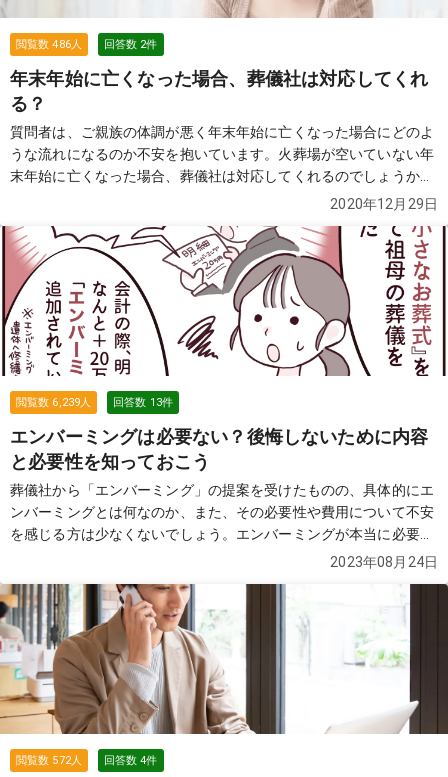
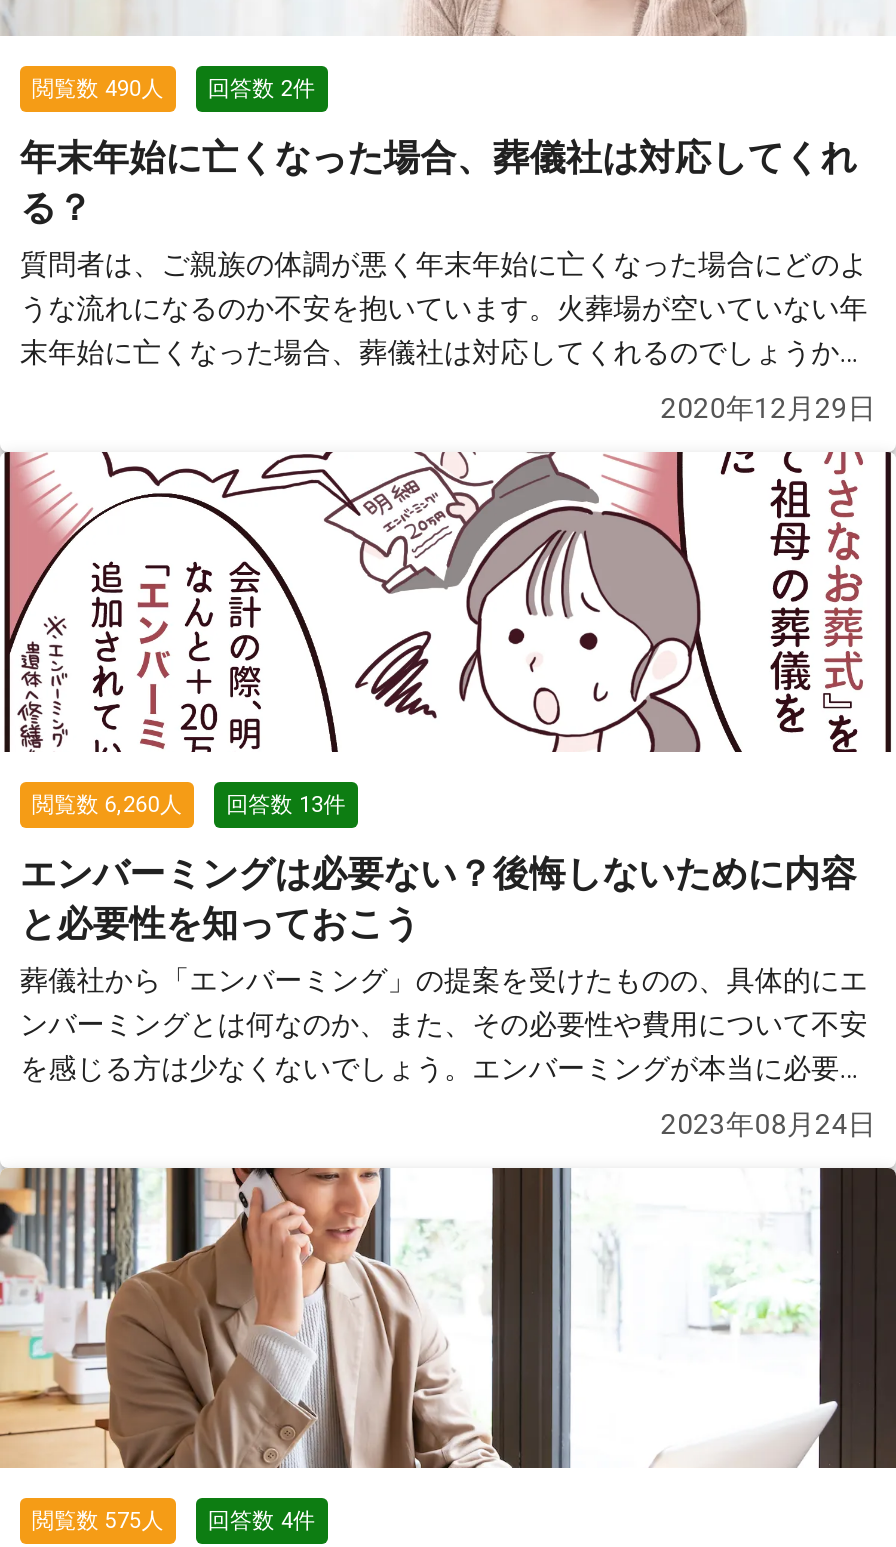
- 閲覧数486人 回答数2件
+ 閲覧数490人 回答数2件

- 閲覧数6,239人 回答数13件
+ 閲覧数6,260人 回答数13件

- 閲覧数572人 回答数4件
+ 閲覧数575人 回答数4件
